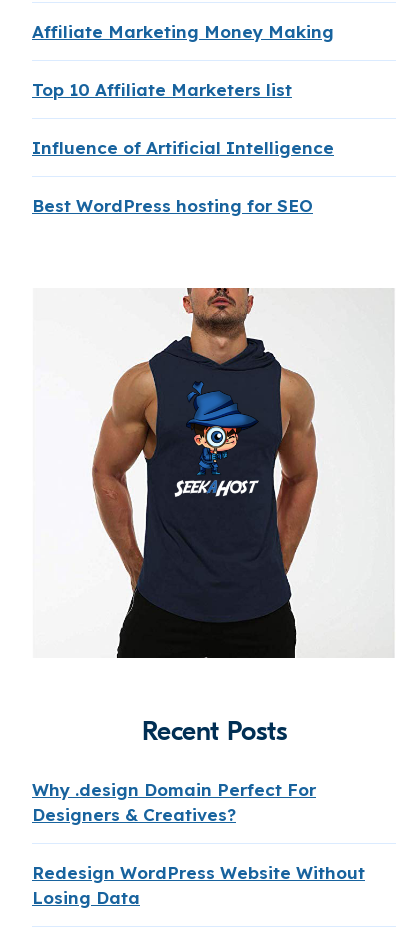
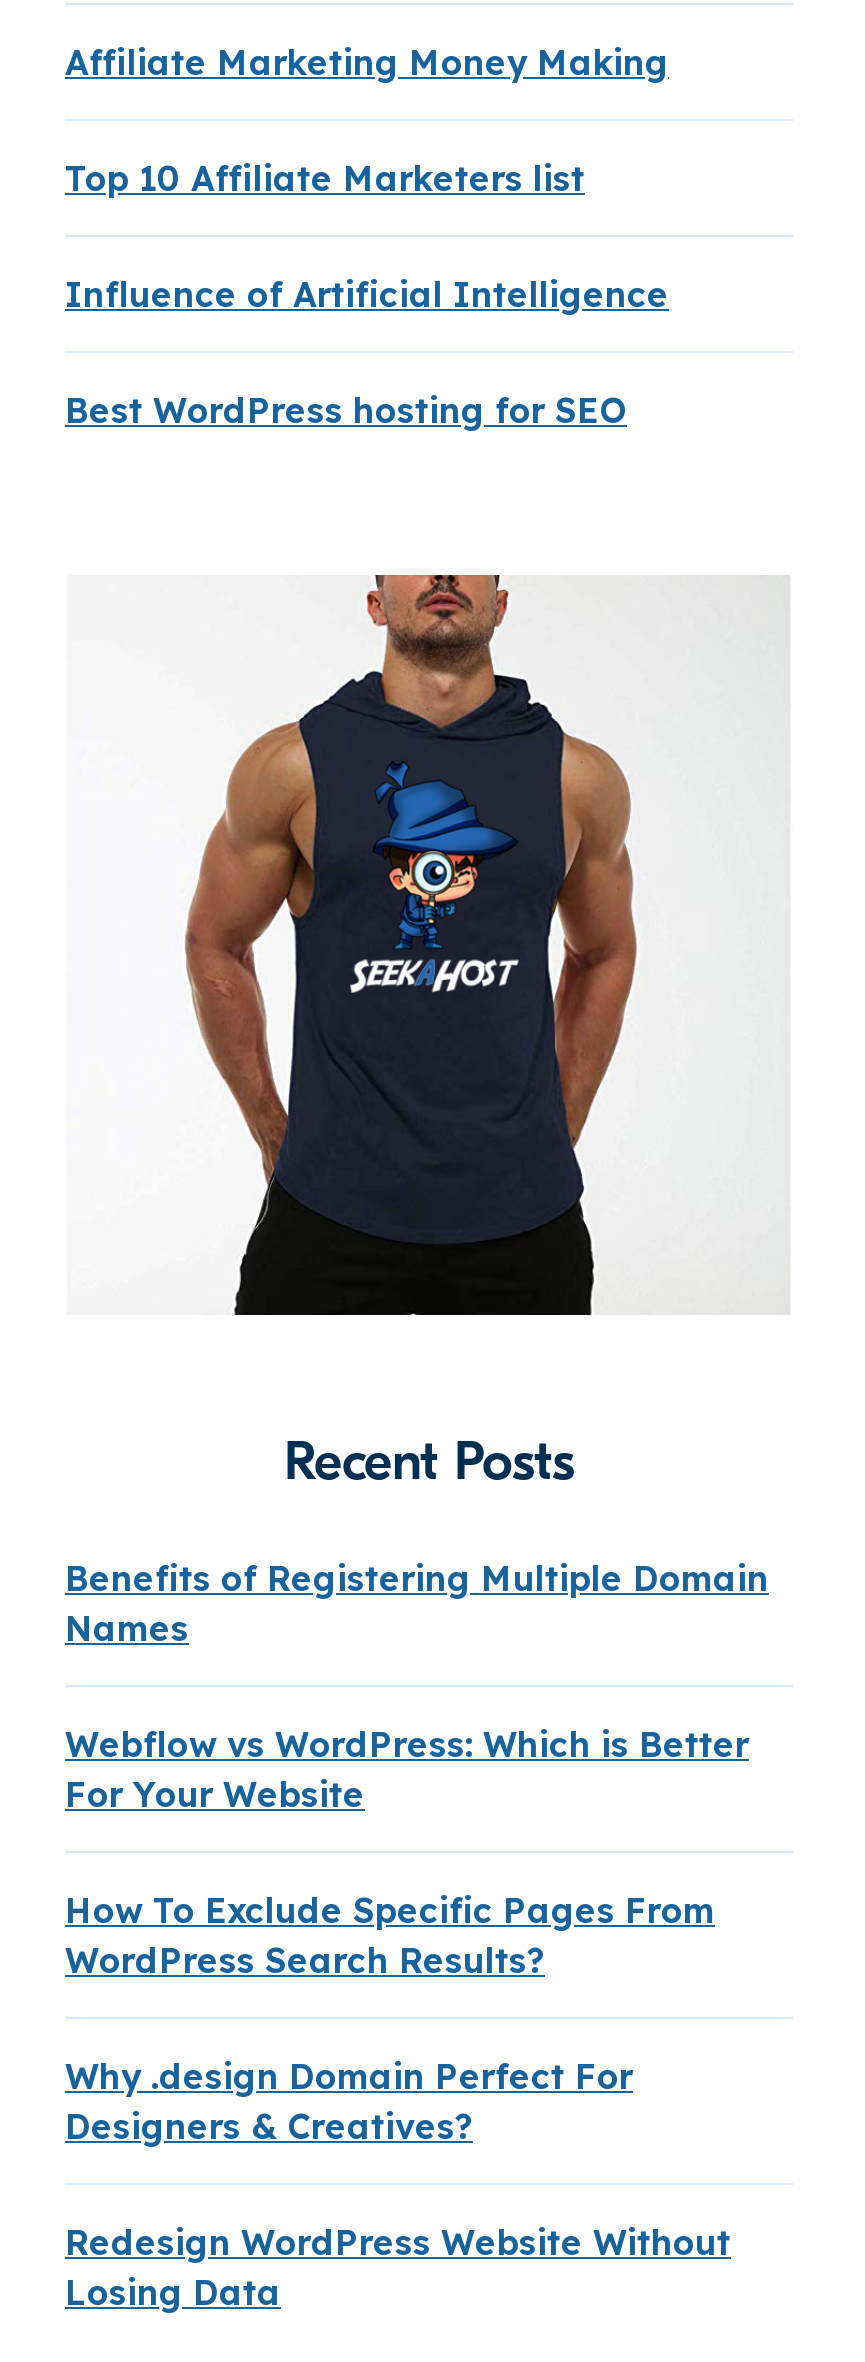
+ Benefits of Registering Multiple Domain
+ Names
+ Webflow vs WordPress: Which is Better
+ For Your Website
+ How To Exclude Specific Pages From
+ WordPress Search Results?
